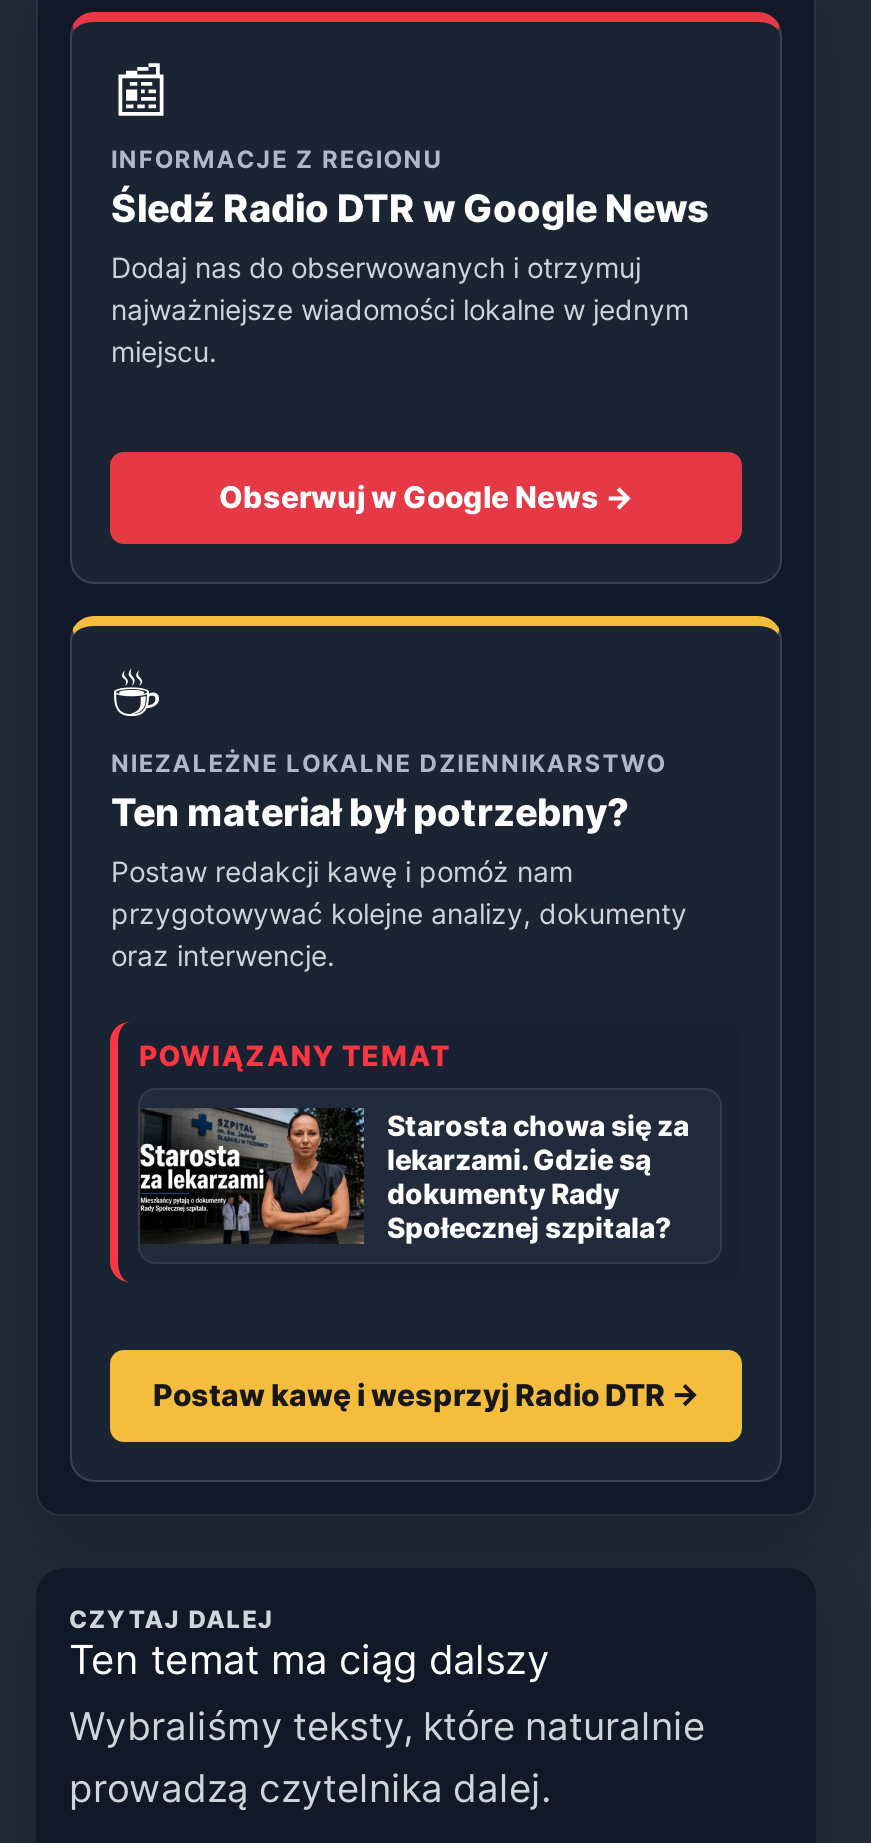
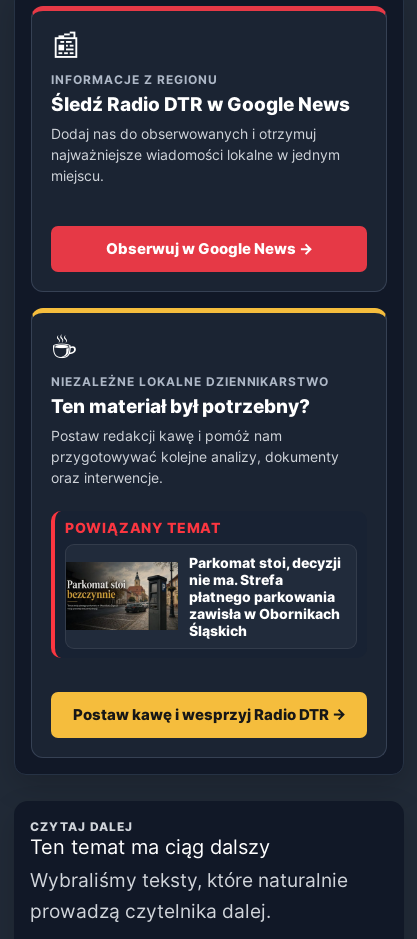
- [image]
- Starosta chowa się za
- lekarzami. Gdzie są
- dokumenty Rady
- Społecznej szpitala?
+ [image]
+ Parkomat stoi, decyzji
+ nie ma. Strefa
+ płatnego parkowania
+ zawisła w Obornikach
+ Śląskich
